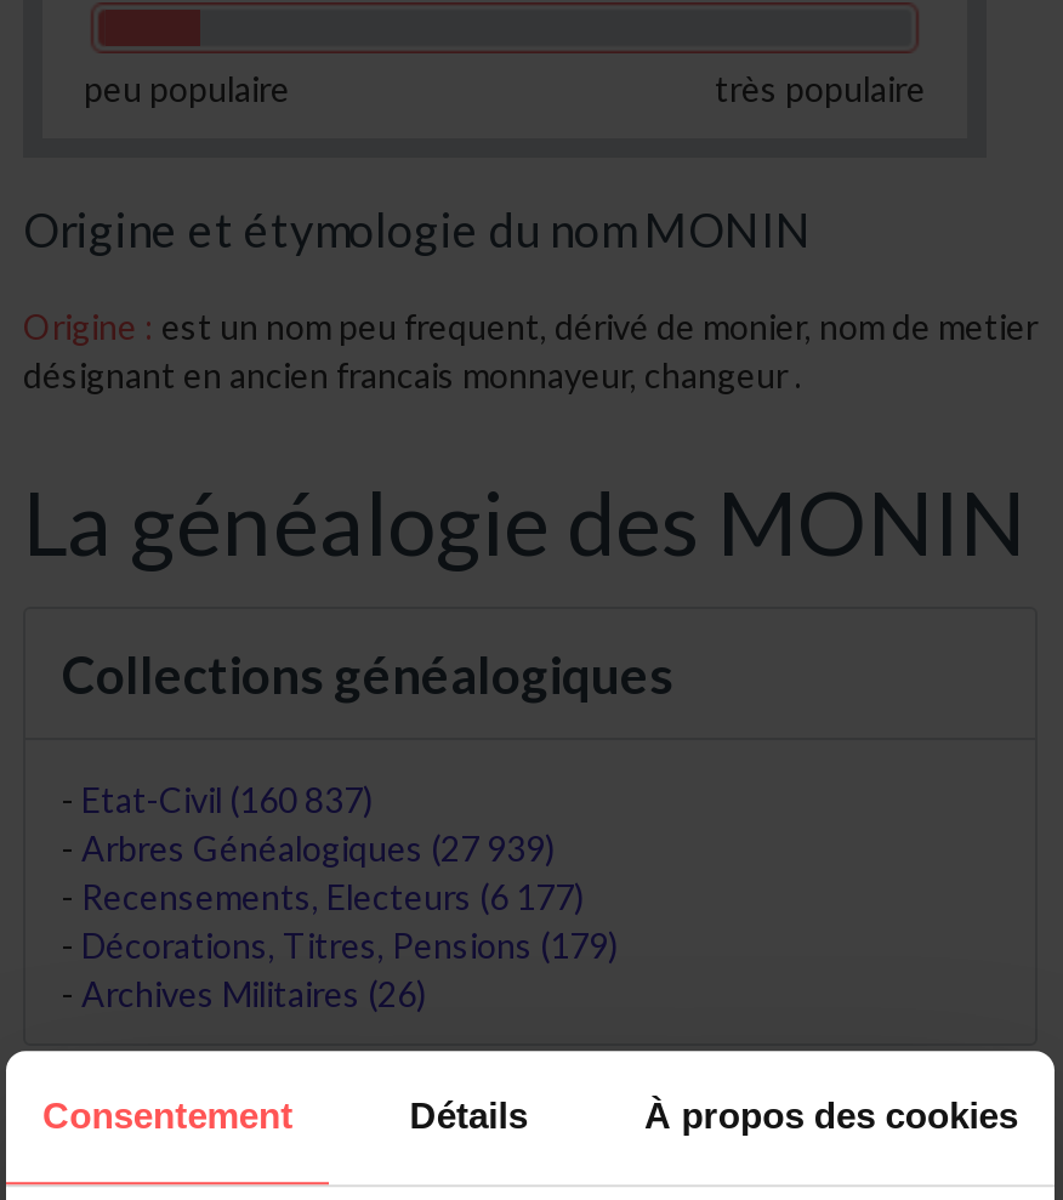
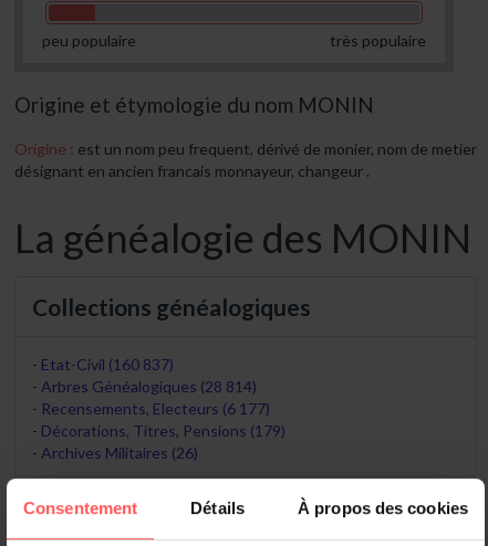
- Arbres Généalogiques (27 939)
+ Arbres Généalogiques (28 814)
